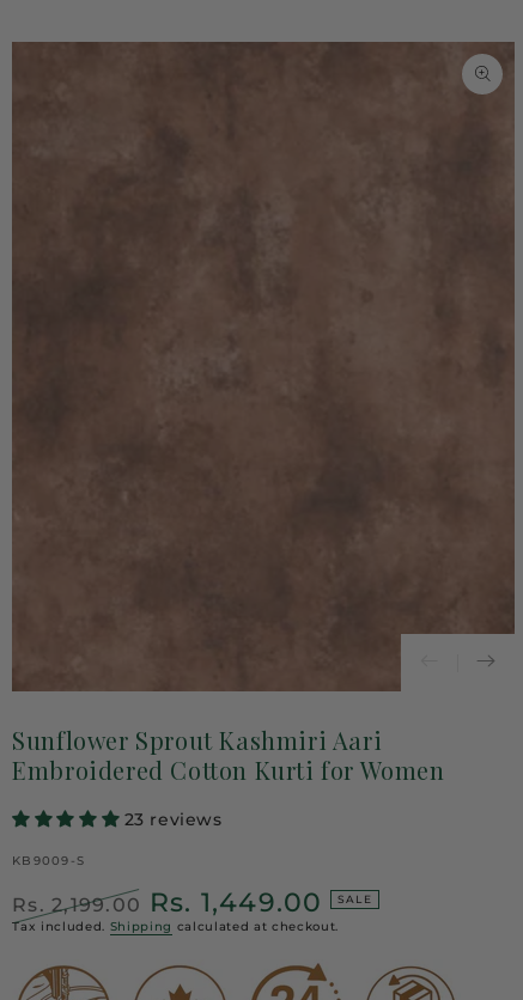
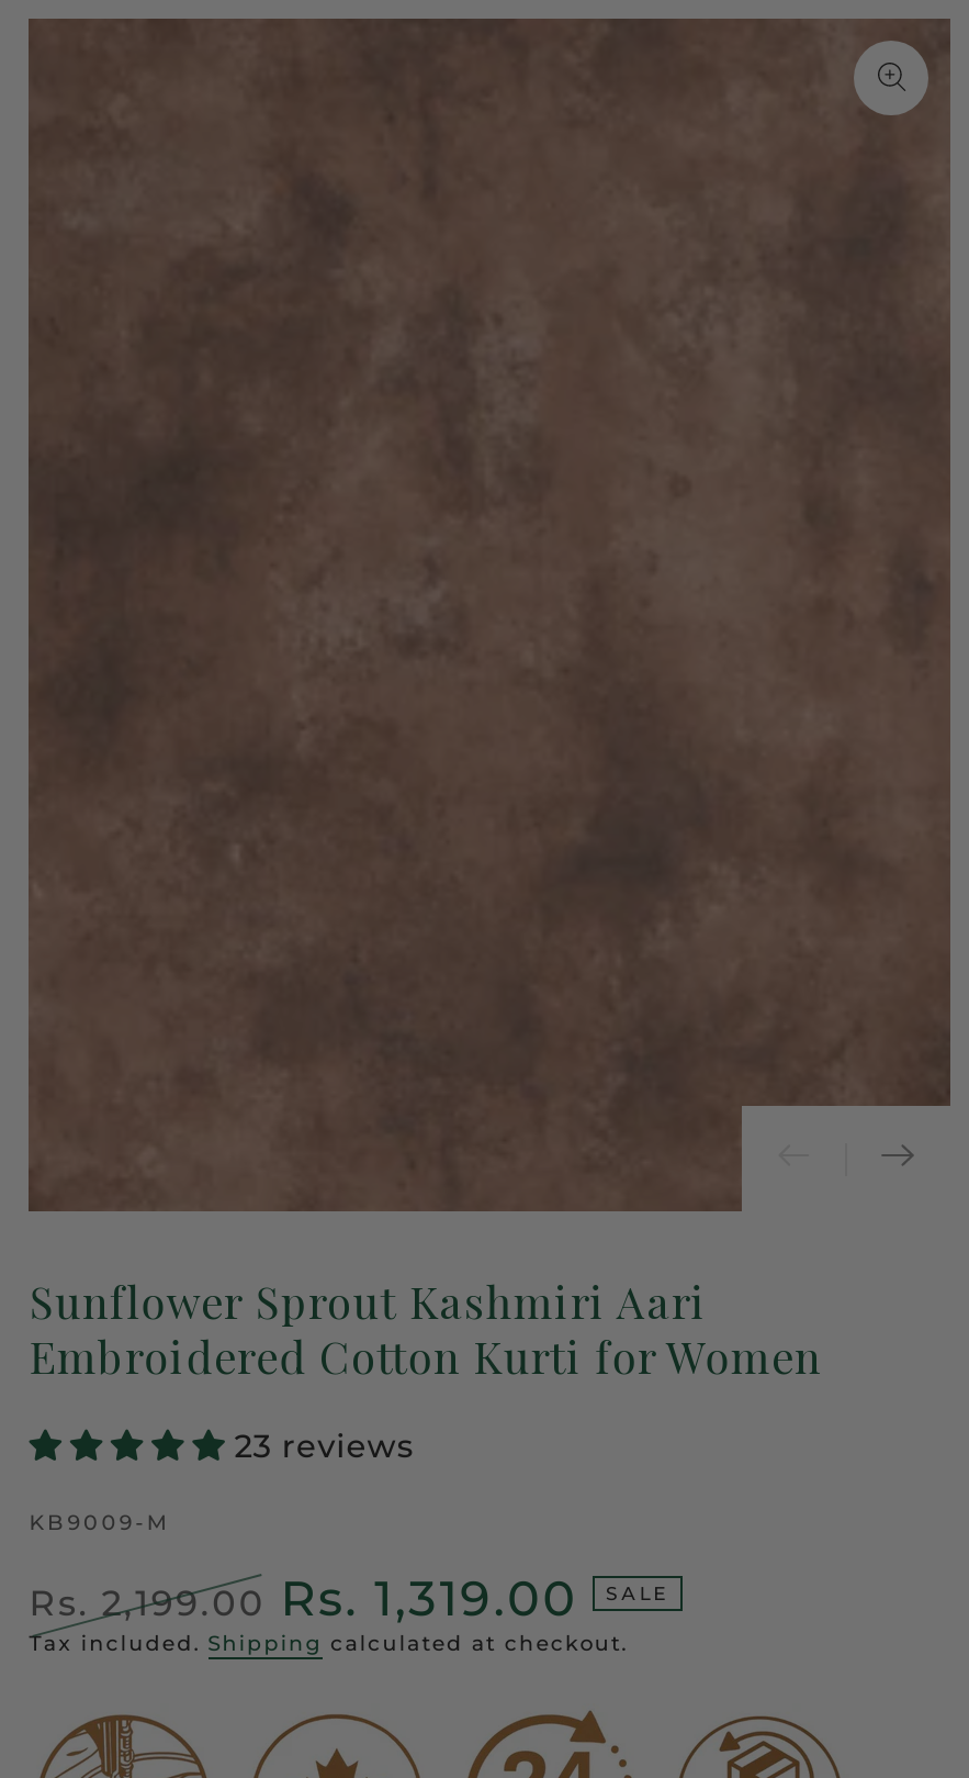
- KB9009-S
+ KB9009-M

- Rs. 2,199.00 Rs. 1,449.00 SALE
+ Rs. 2,199.00 Rs. 1,319.00 SALE
